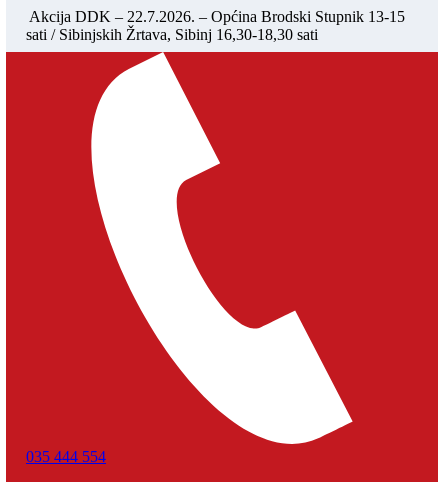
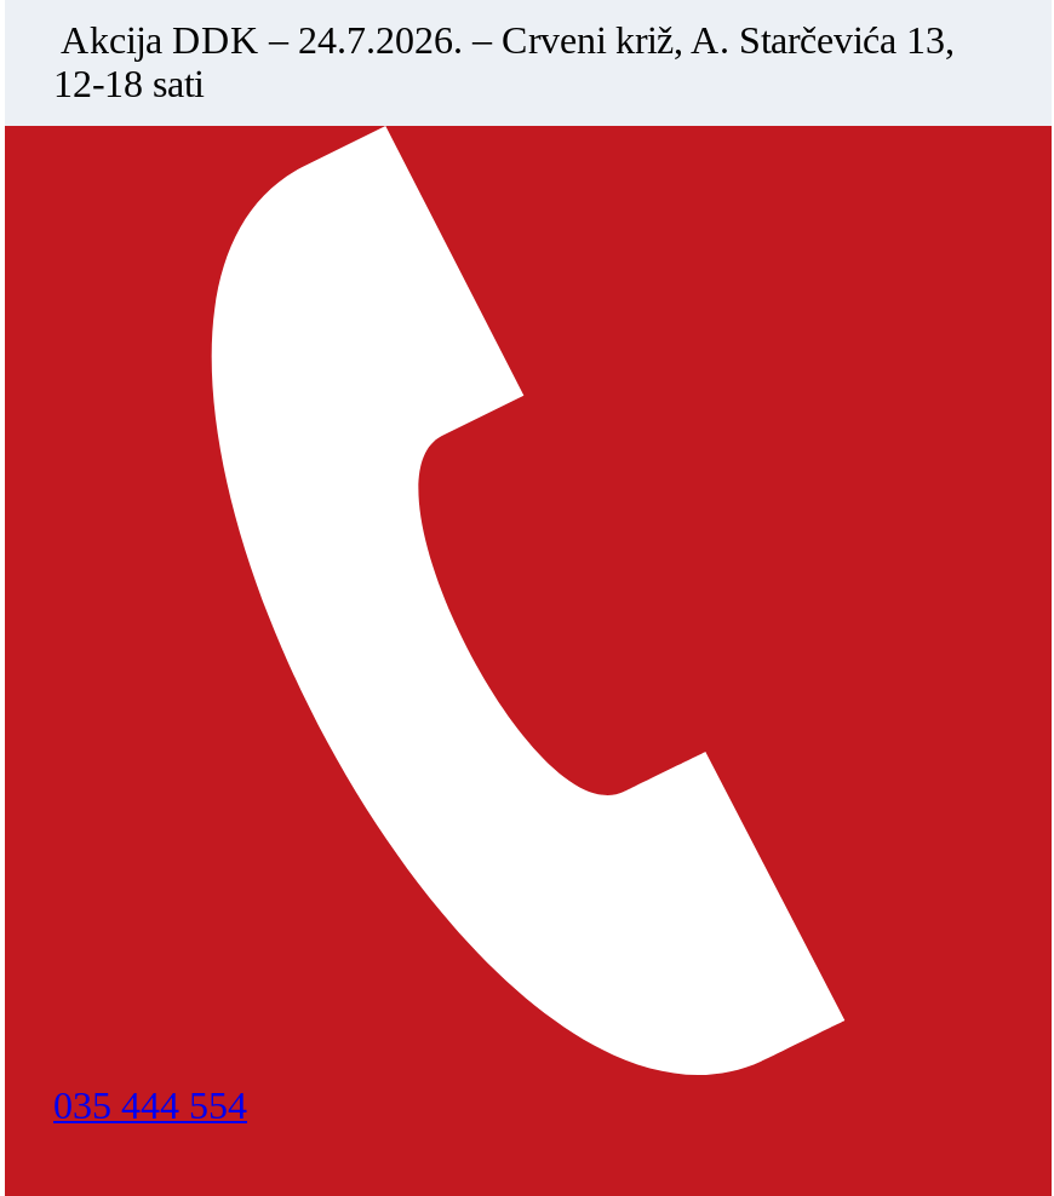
- Akcija DDK – 22.7.2026. – Općina Brodski Stupnik 13-15
- sati / Sibinjskih Žrtava, Sibinj 16,30-18,30 sati
+ Akcija DDK – 24.7.2026. – Crveni križ, A. Starčevića 13,
+ 12-18 sati
